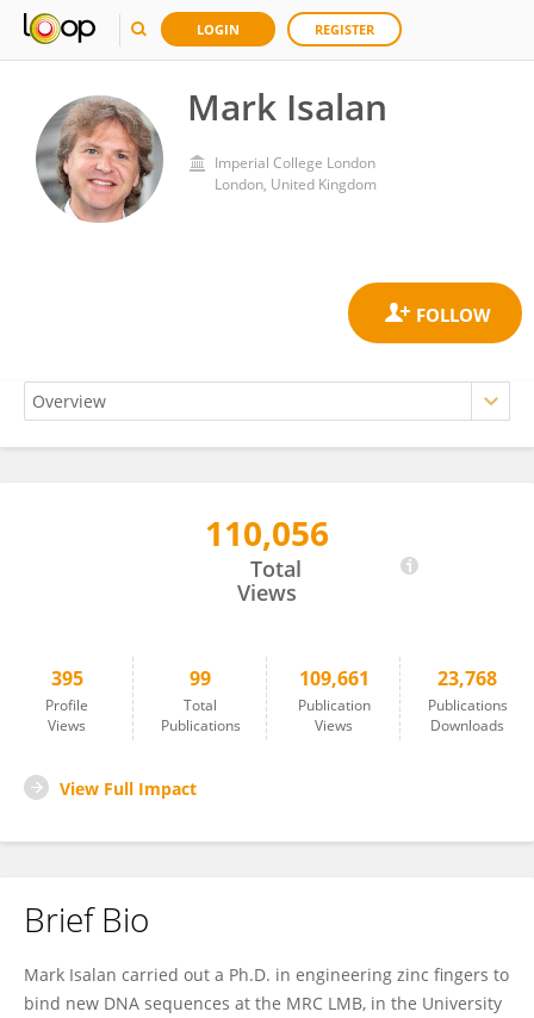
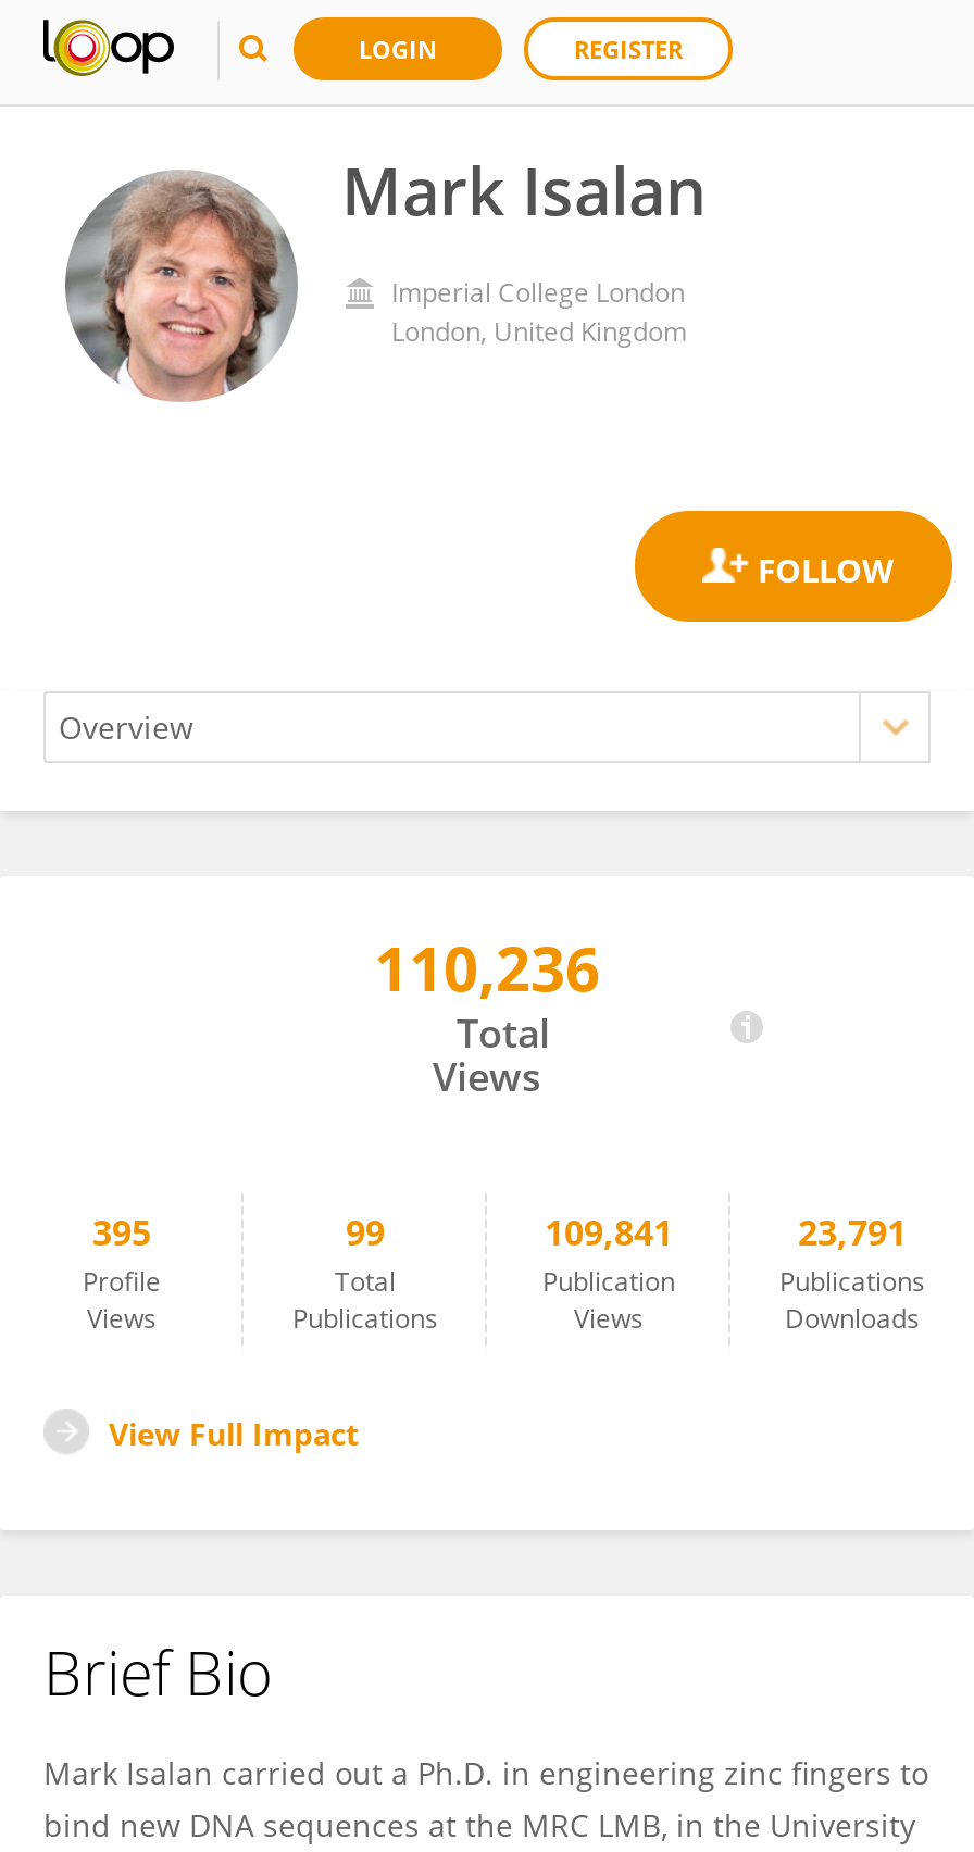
- 110,056
+ 110,236

- 109,661
+ 109,841

- 23,768
+ 23,791
